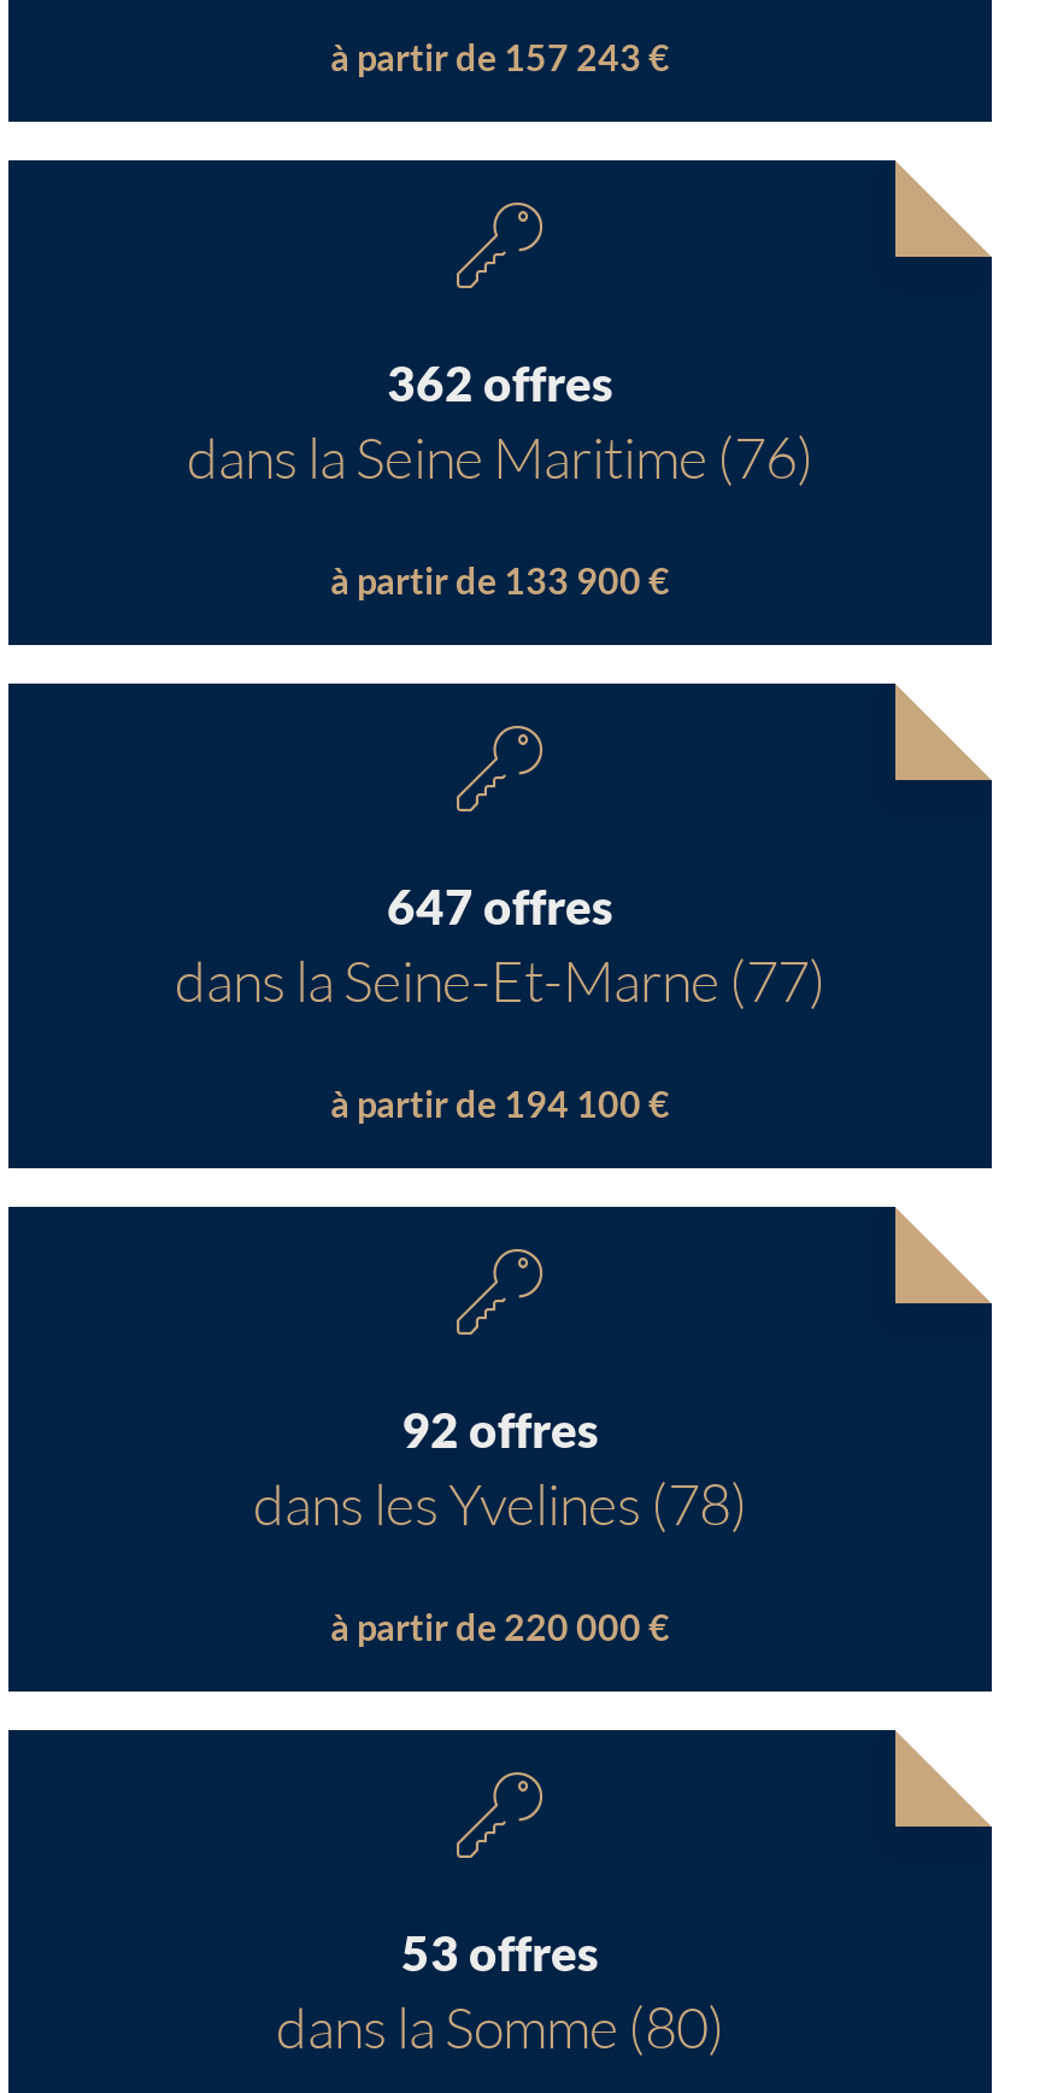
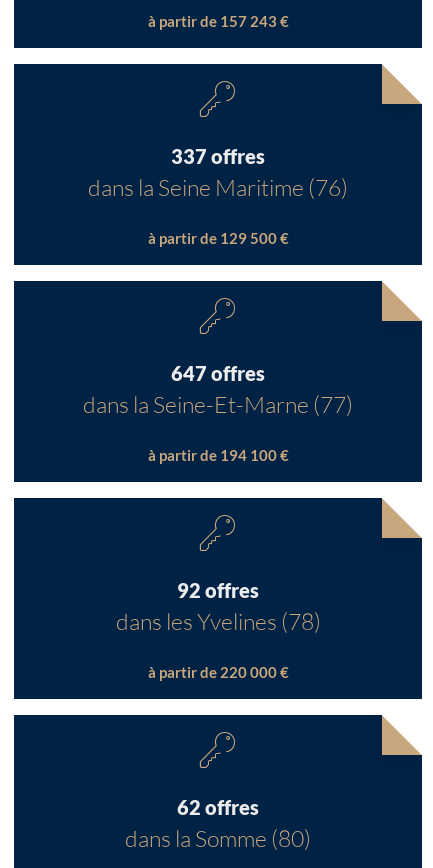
- 362 offres
+ 337 offres

- à partir de 133 900 €
+ à partir de 129 500 €

- 53 offres
+ 62 offres
